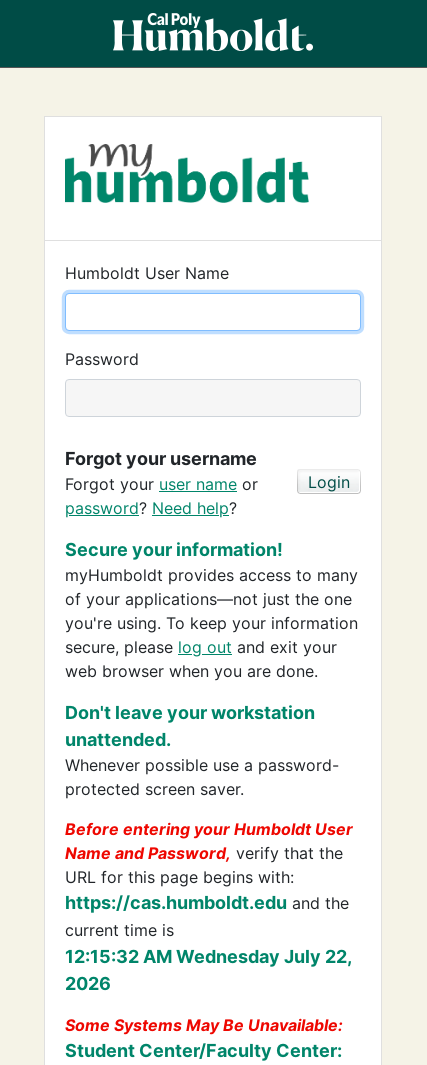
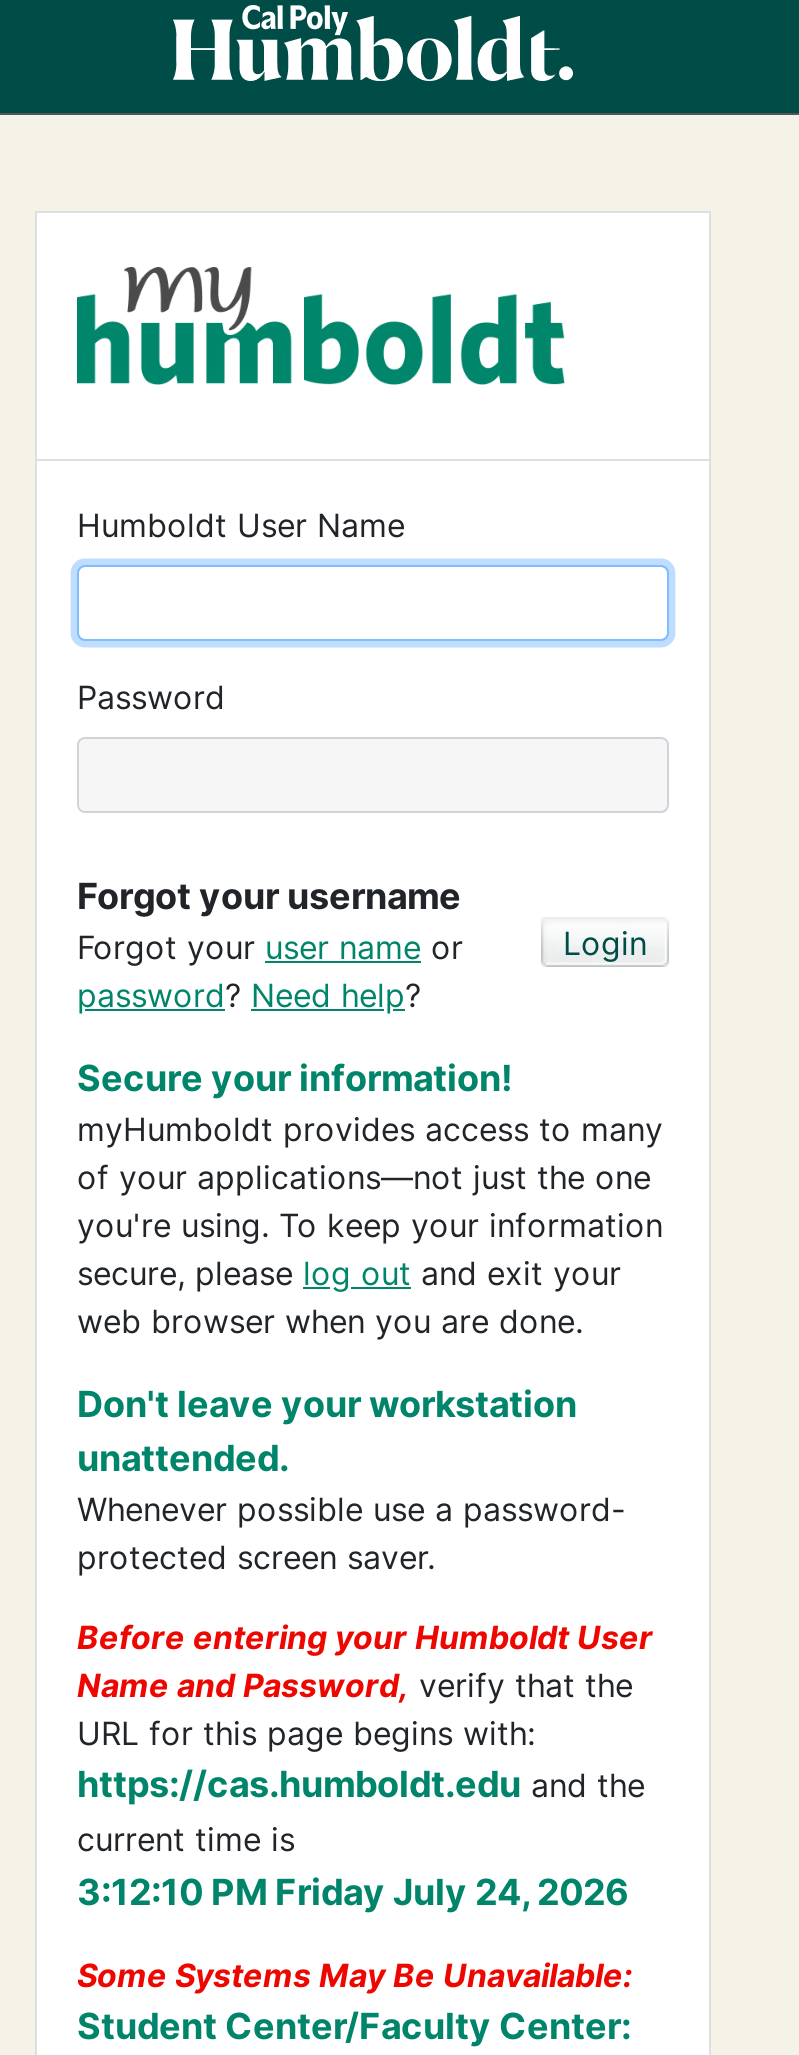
- 12:15:32 AM Wednesday July 22,
- 2026
+ 3:12:10 PM Friday July 24, 2026
